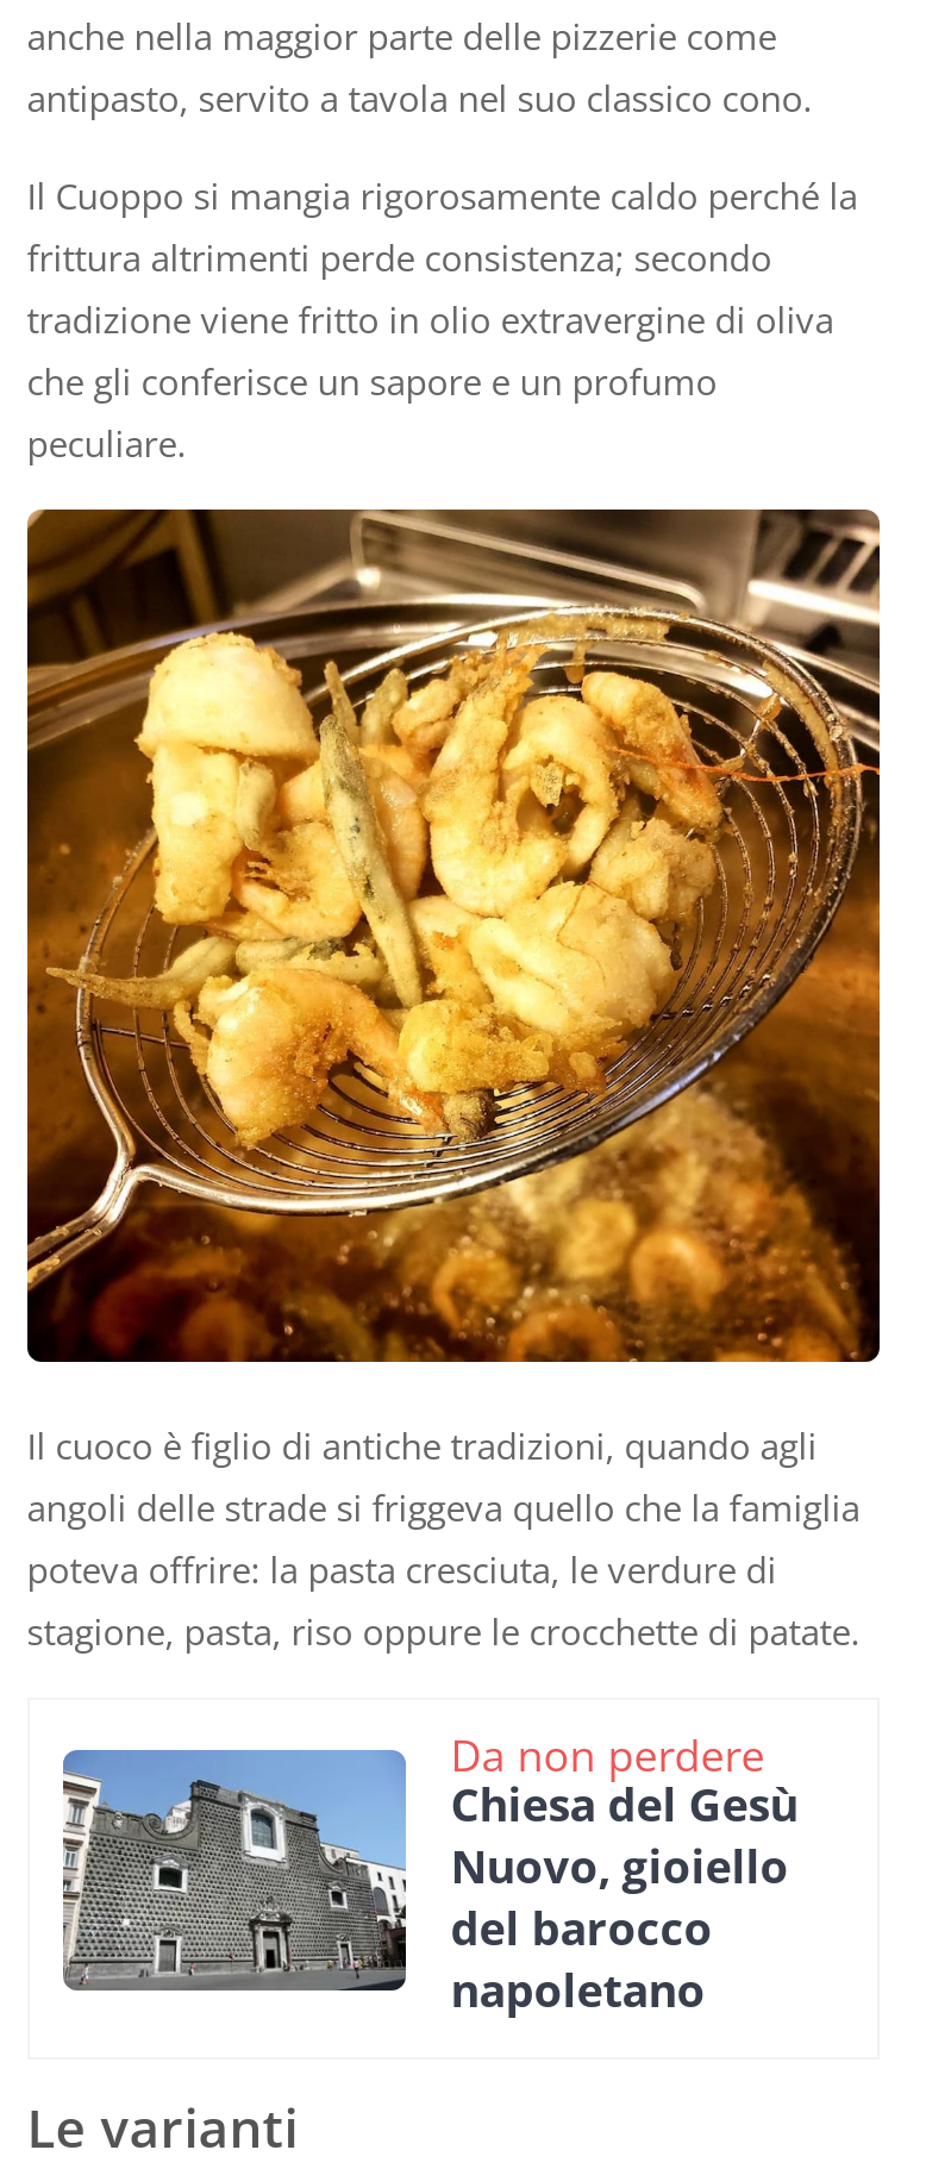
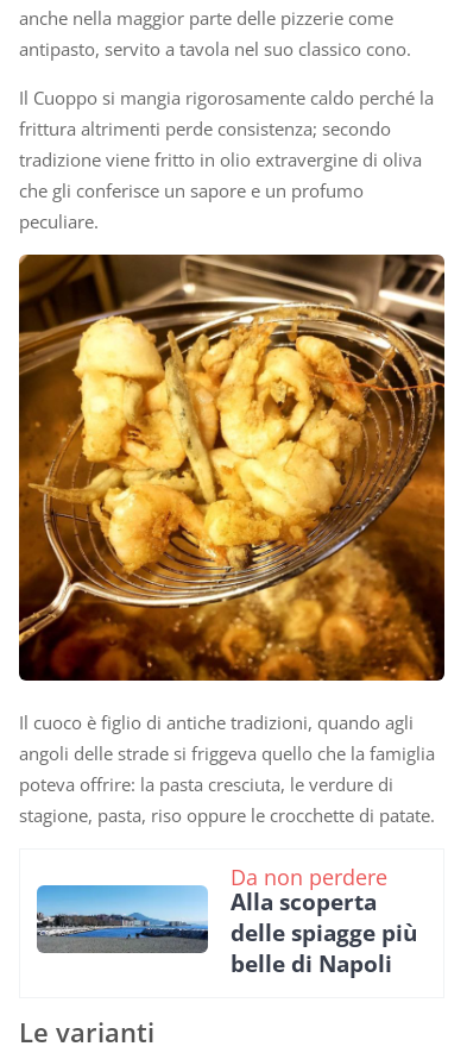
- [image]
- Chiesa del Gesù
- Nuovo, gioiello
- del barocco
- napoletano
+ [image]
+ Alla scoperta
+ delle spiagge più
+ belle di Napoli
